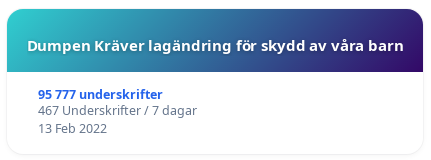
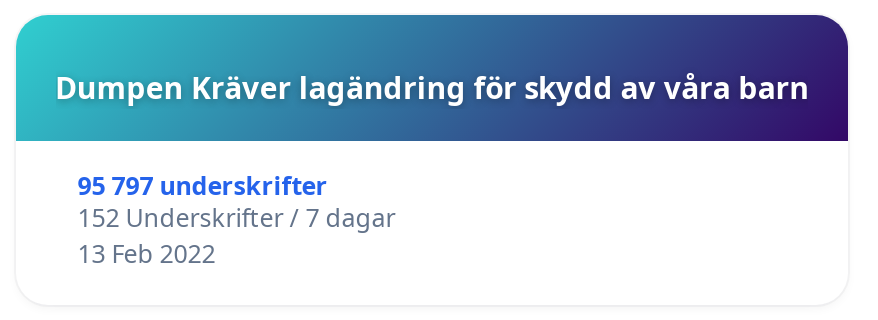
- 95 777 underskrifter
+ 95 797 underskrifter

- 467 Underskrifter / 7 dagar
+ 152 Underskrifter / 7 dagar
